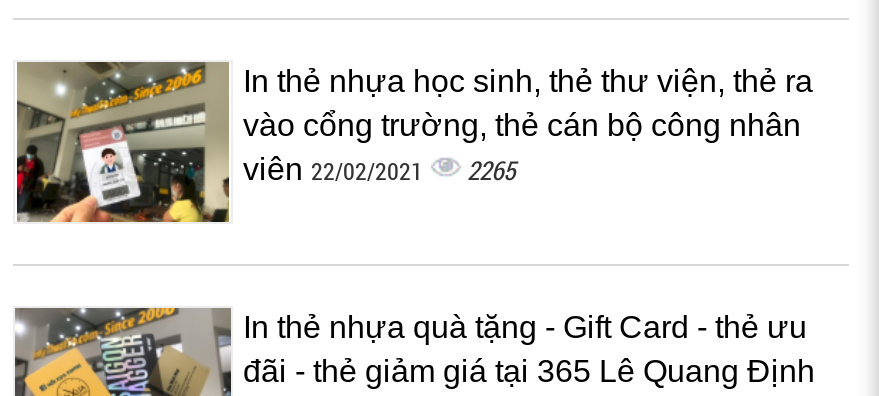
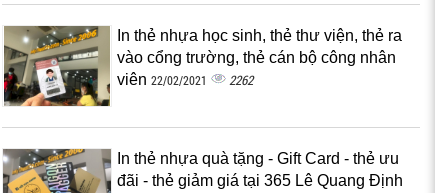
- viên 22/02/2021 2265
+ viên 22/02/2021 2262
